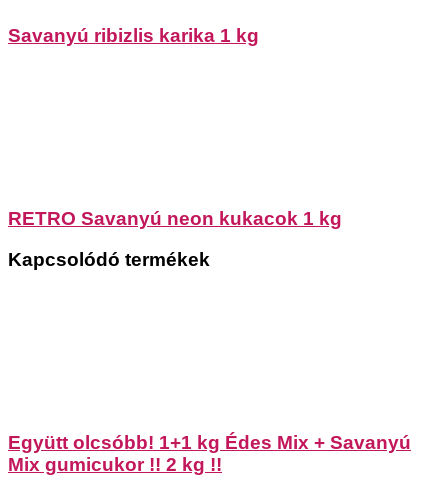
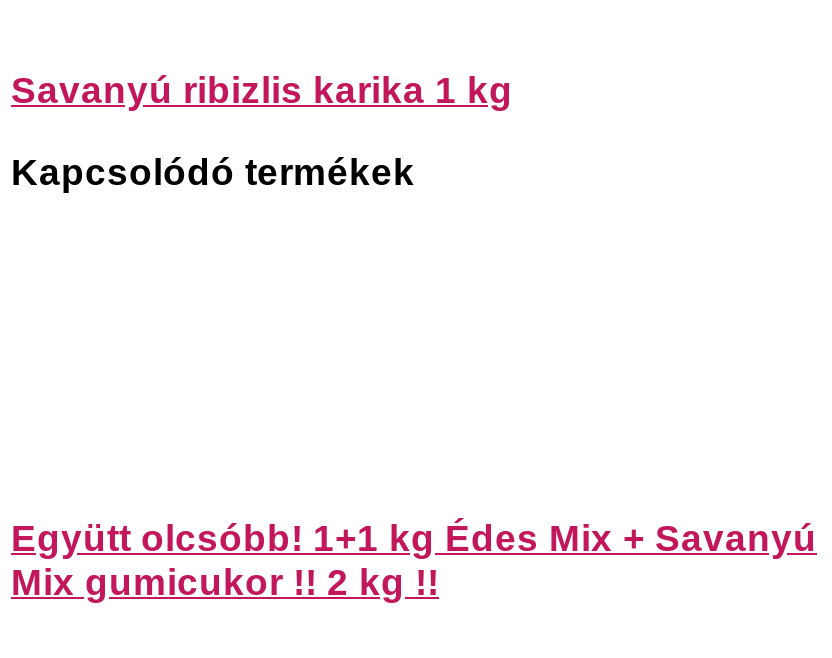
- RETRO Savanyú neon kukacok 1 kg
